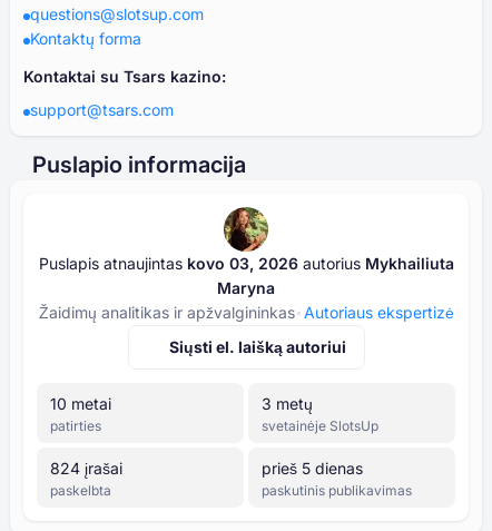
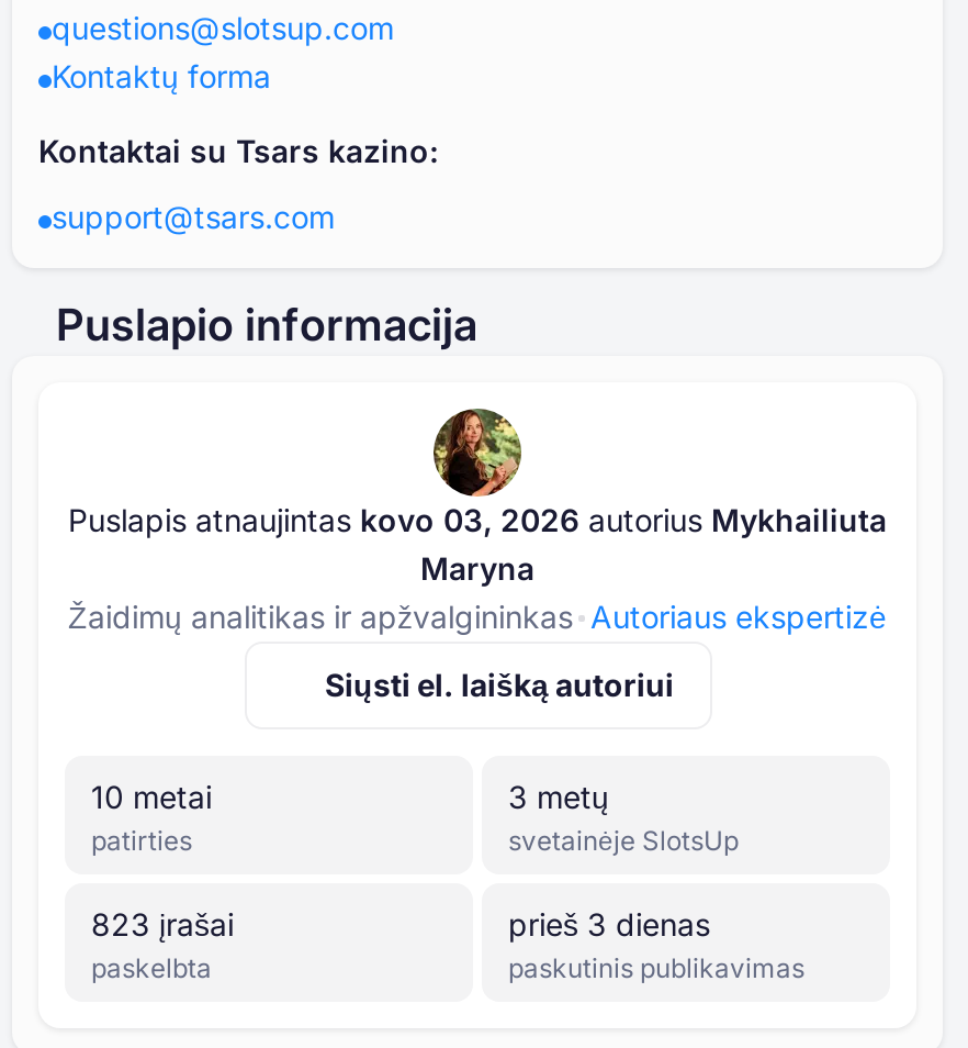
- 824 įrašai
+ 823 įrašai

- prieš 5 dienas
+ prieš 3 dienas
